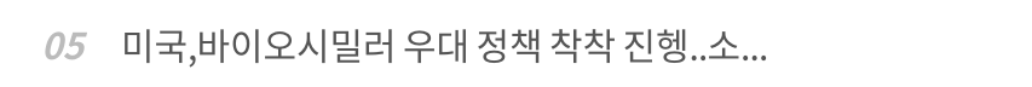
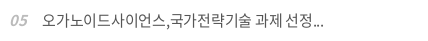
- 미국,바이오시밀러 우대 정책 착착 진헹..소...
+ 오가노이드사이언스,국가전략기술 과제 선정...
